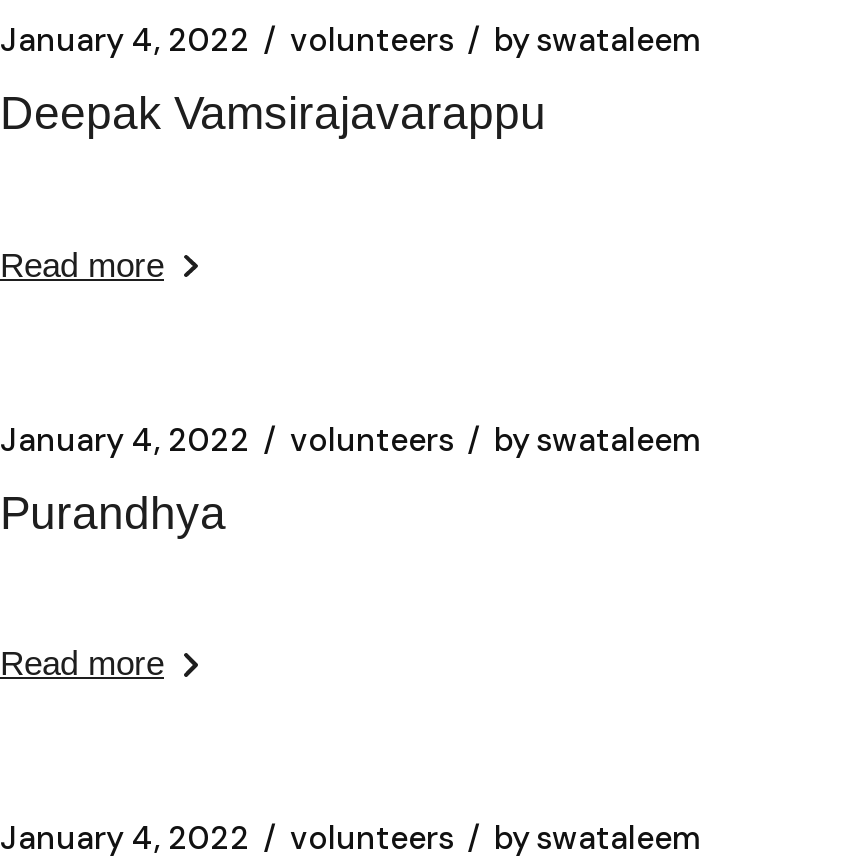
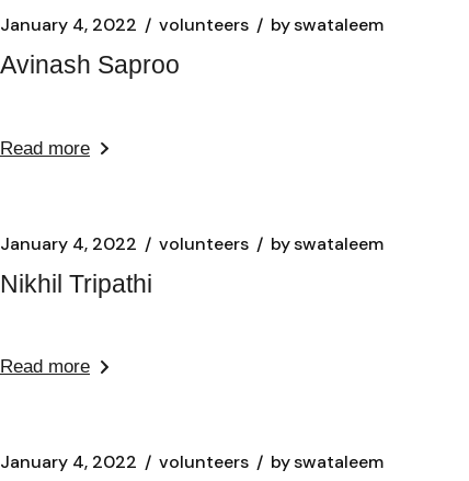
- Deepak Vamsirajavarappu
+ Avinash Saproo

- Purandhya
+ Nikhil Tripathi
